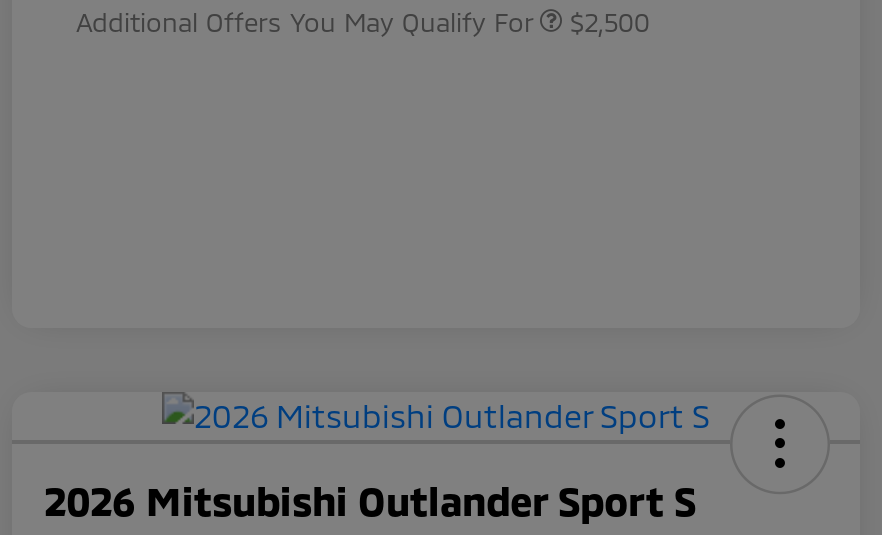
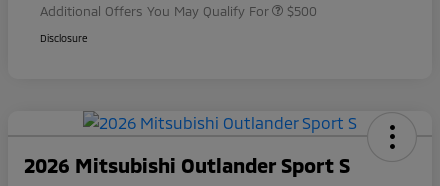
- $2,500
+ $500
+ Disclosure
